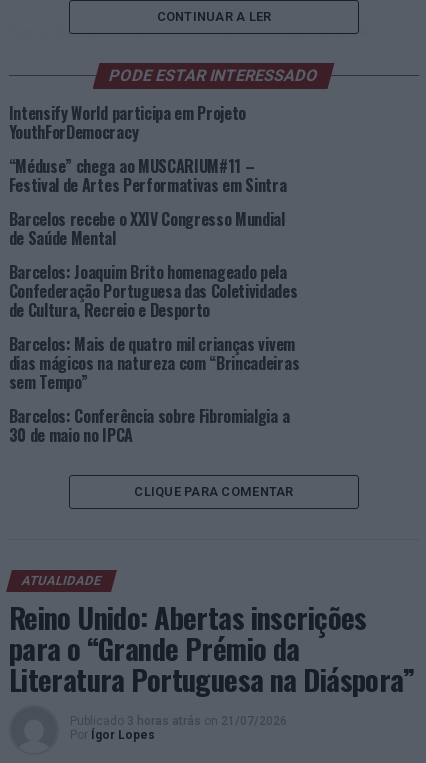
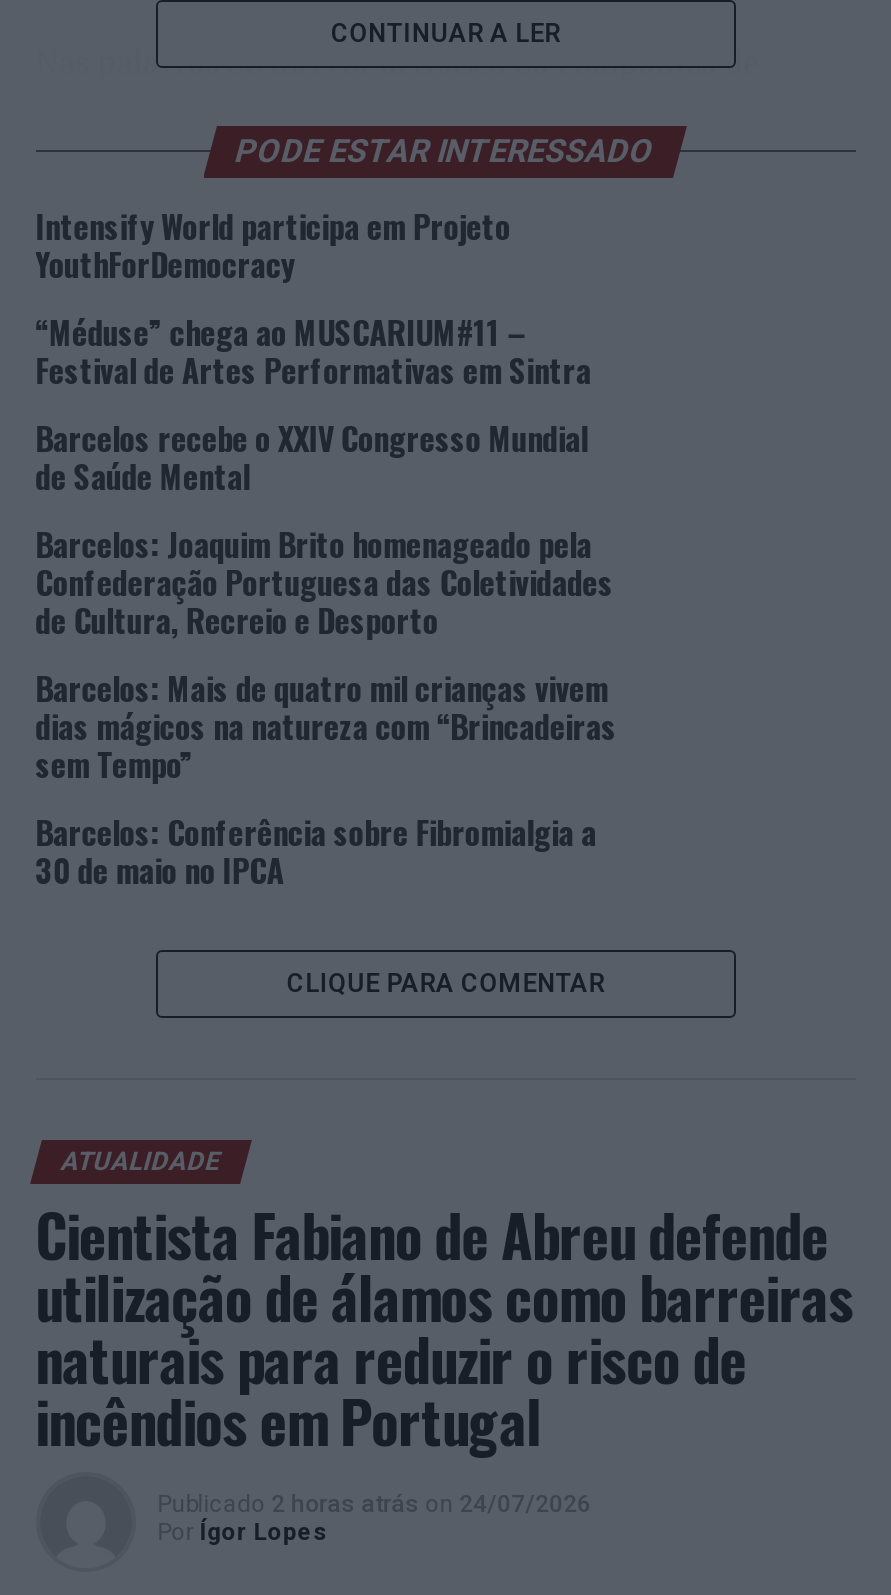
- Reino Unido: Abertas inscrições
- para o “Grande Prémio da
- Literatura Portuguesa na Diáspora”
- Publicado 3 horas atrás on 21/07/2026
+ Cientista Fabiano de Abreu defende
+ utilização de álamos como barreiras
+ naturais para reduzir o risco de
+ incêndios em Portugal
+ Publicado 2 horas atrás on 24/07/2026
